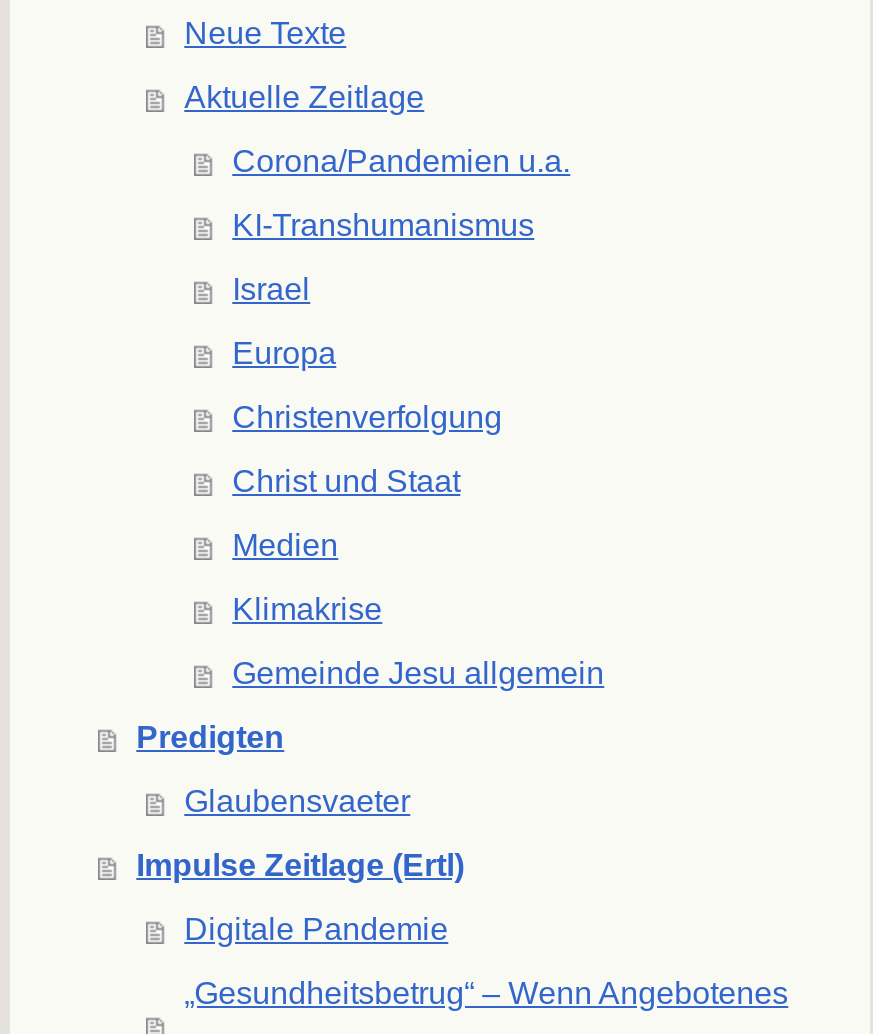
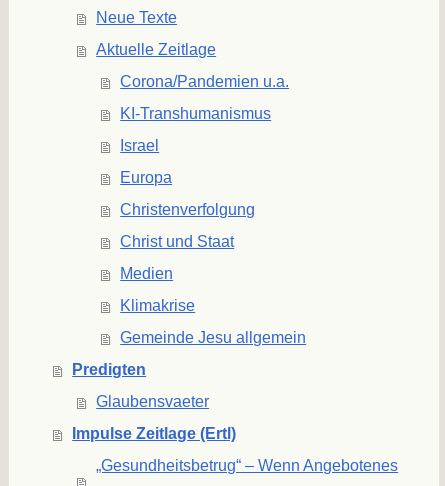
- Digitale Pandemie
